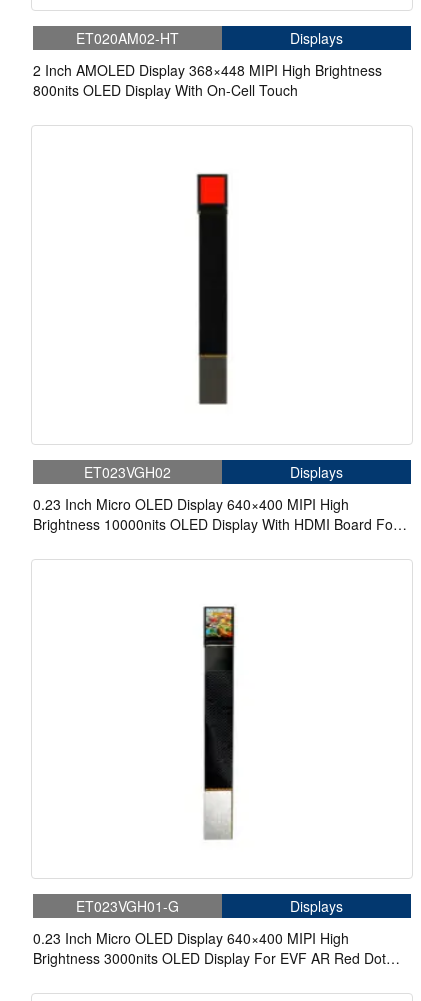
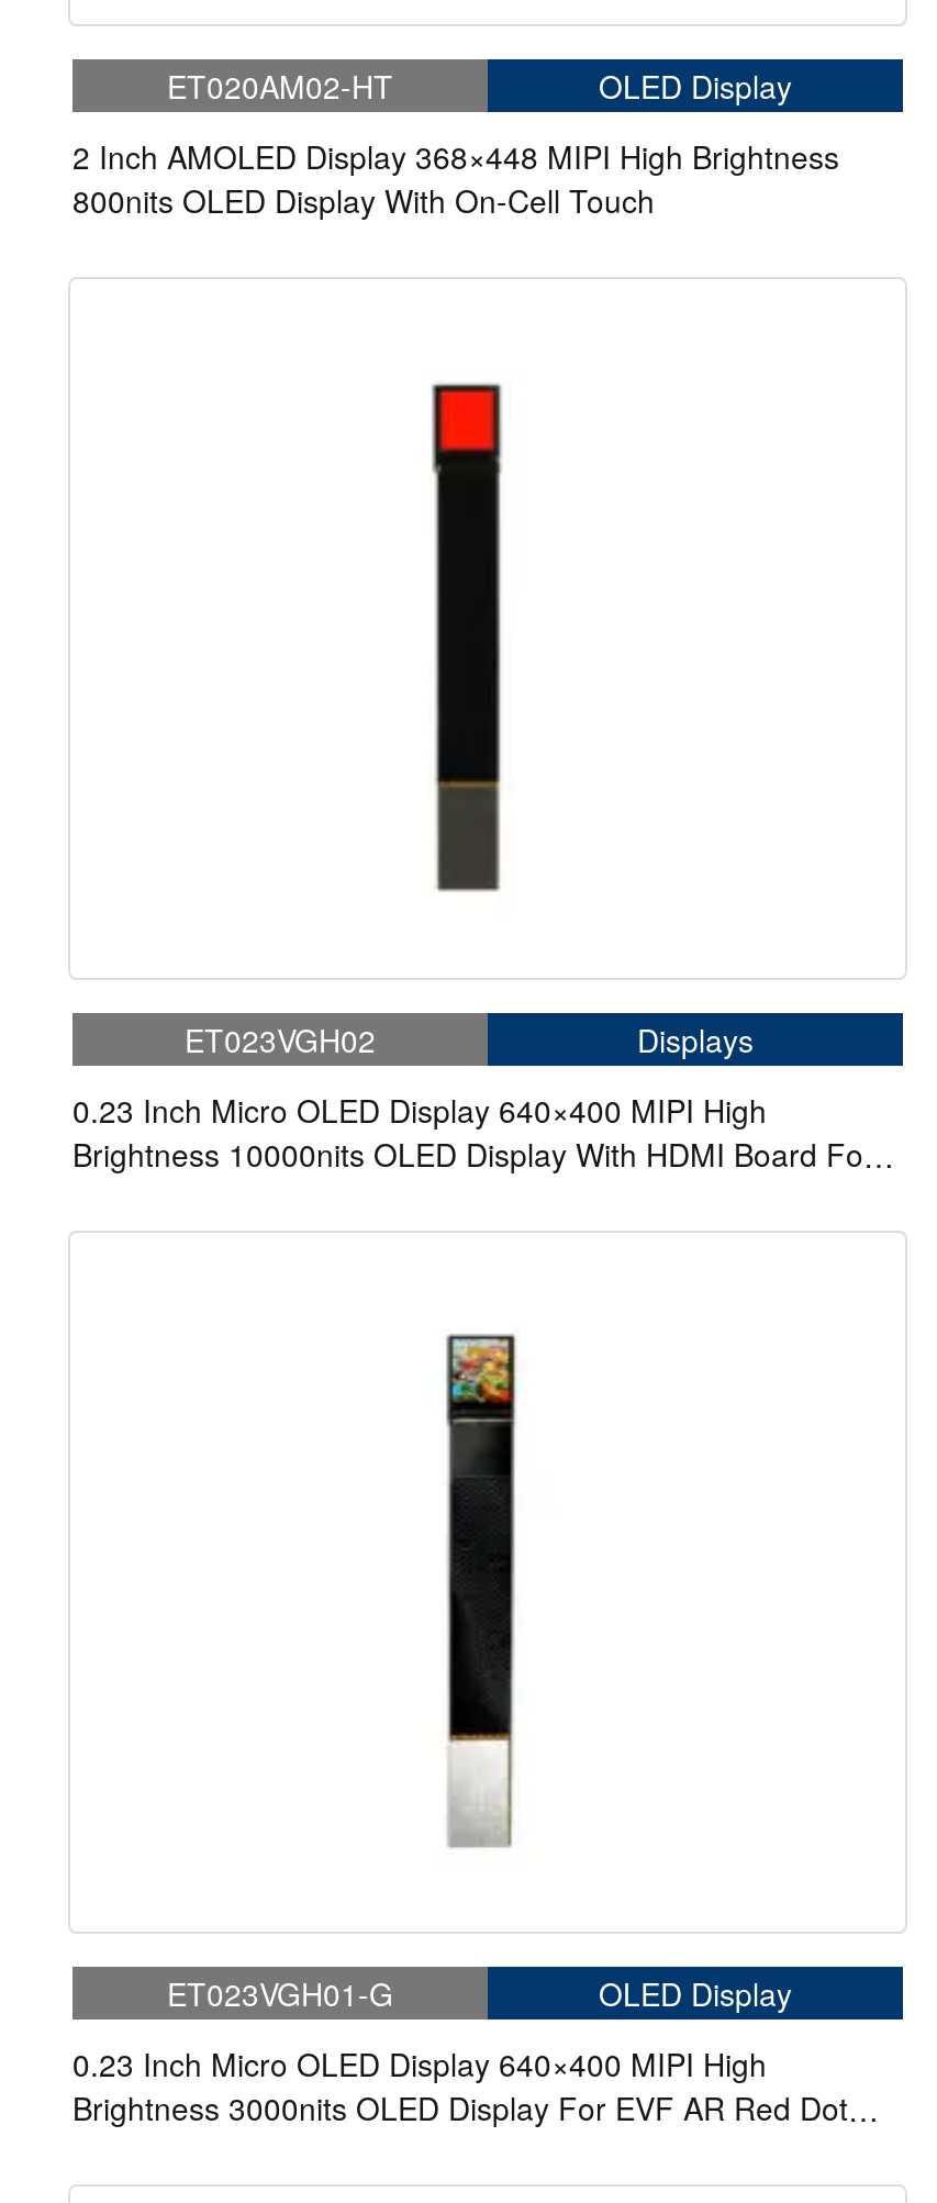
- Displays
+ OLED Display

- Displays
+ OLED Display
